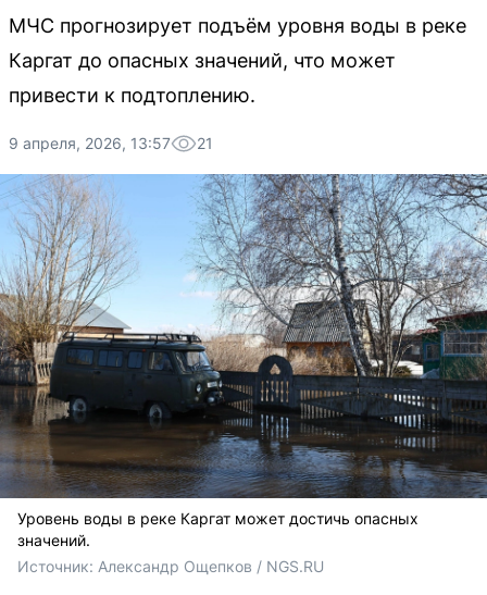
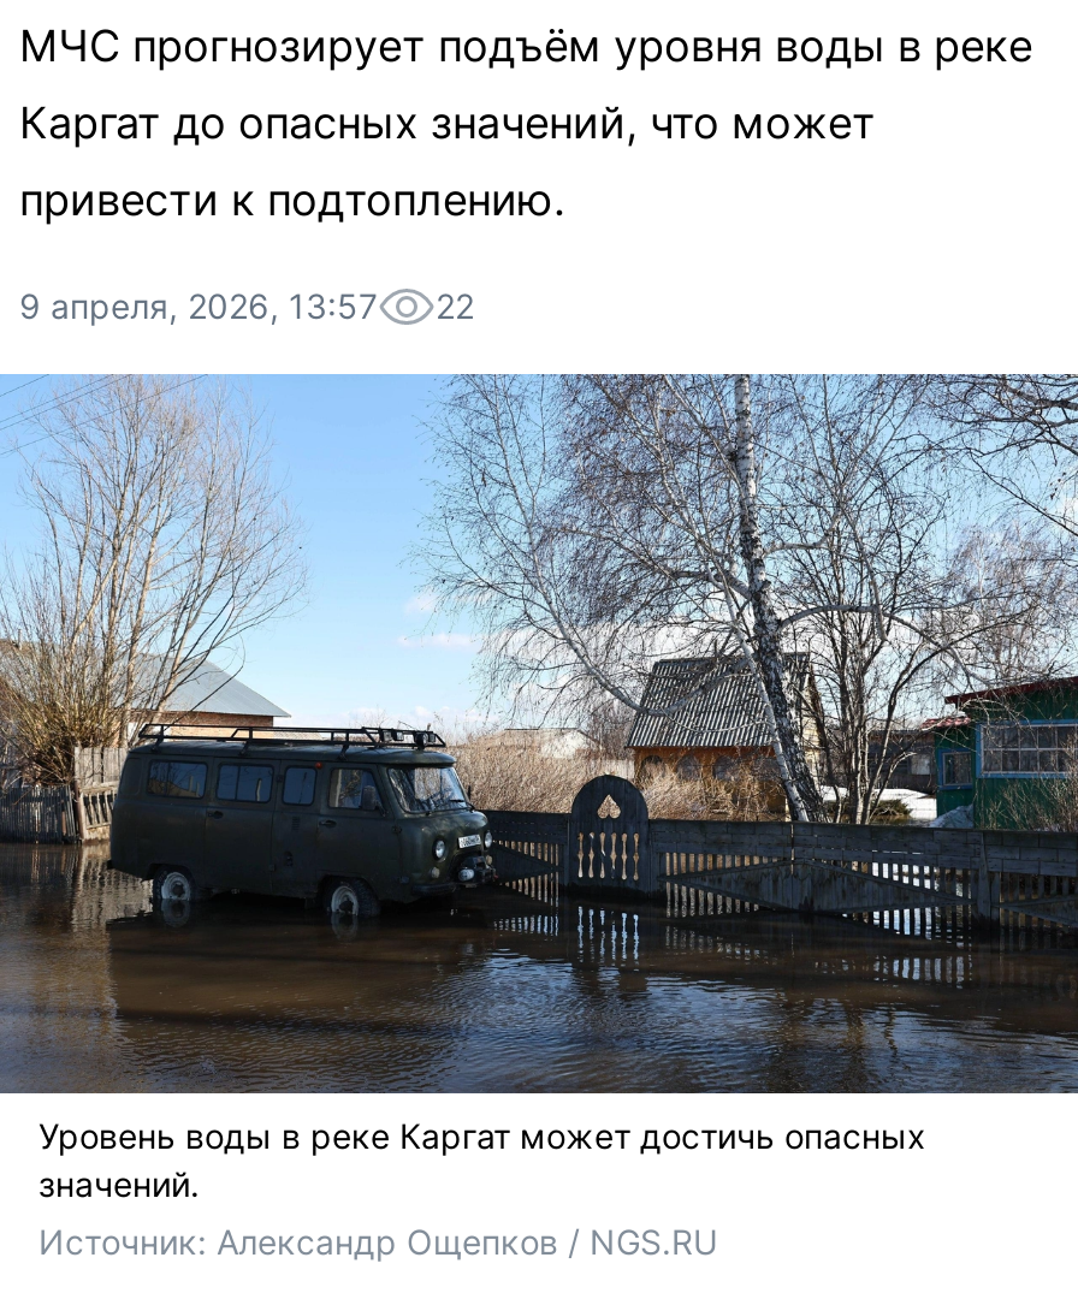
- 9 апреля, 2026, 13:57 21
+ 9 апреля, 2026, 13:57 22
